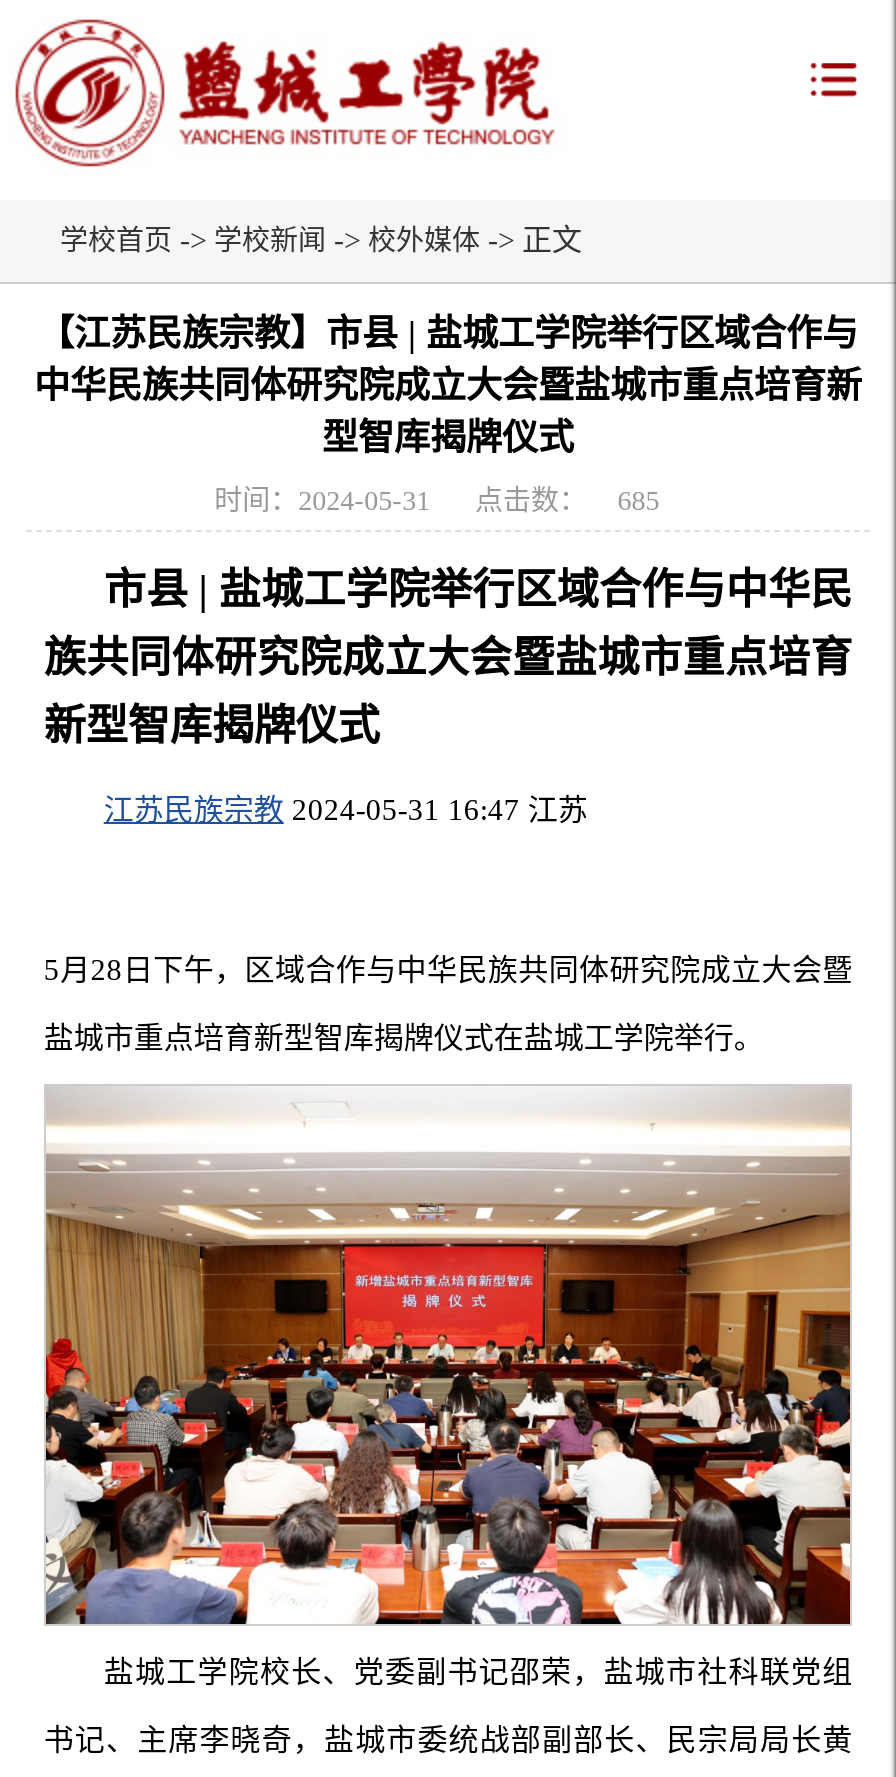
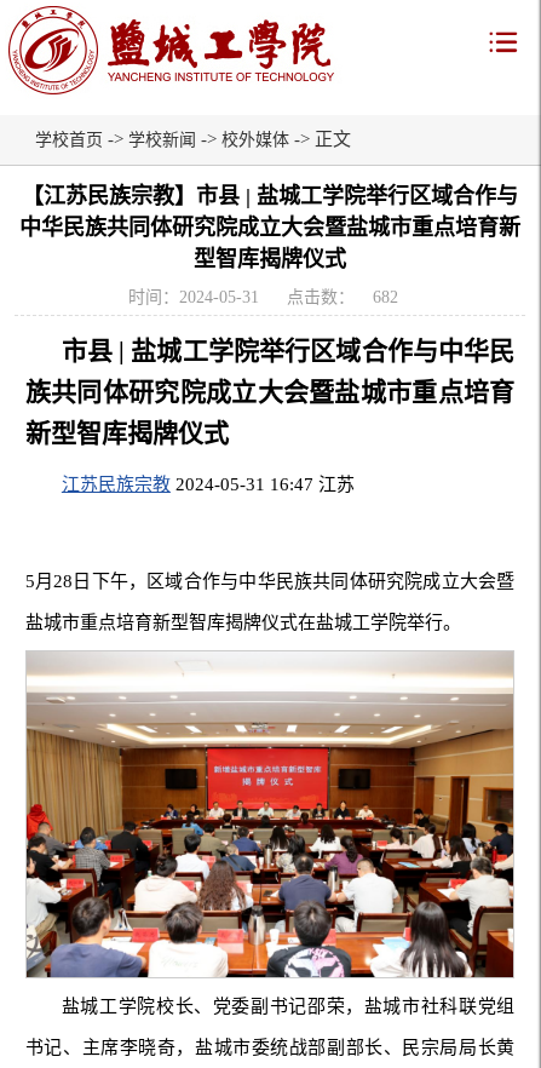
- 时间：2024-05-31 点击数： 685
+ 时间：2024-05-31 点击数： 682
